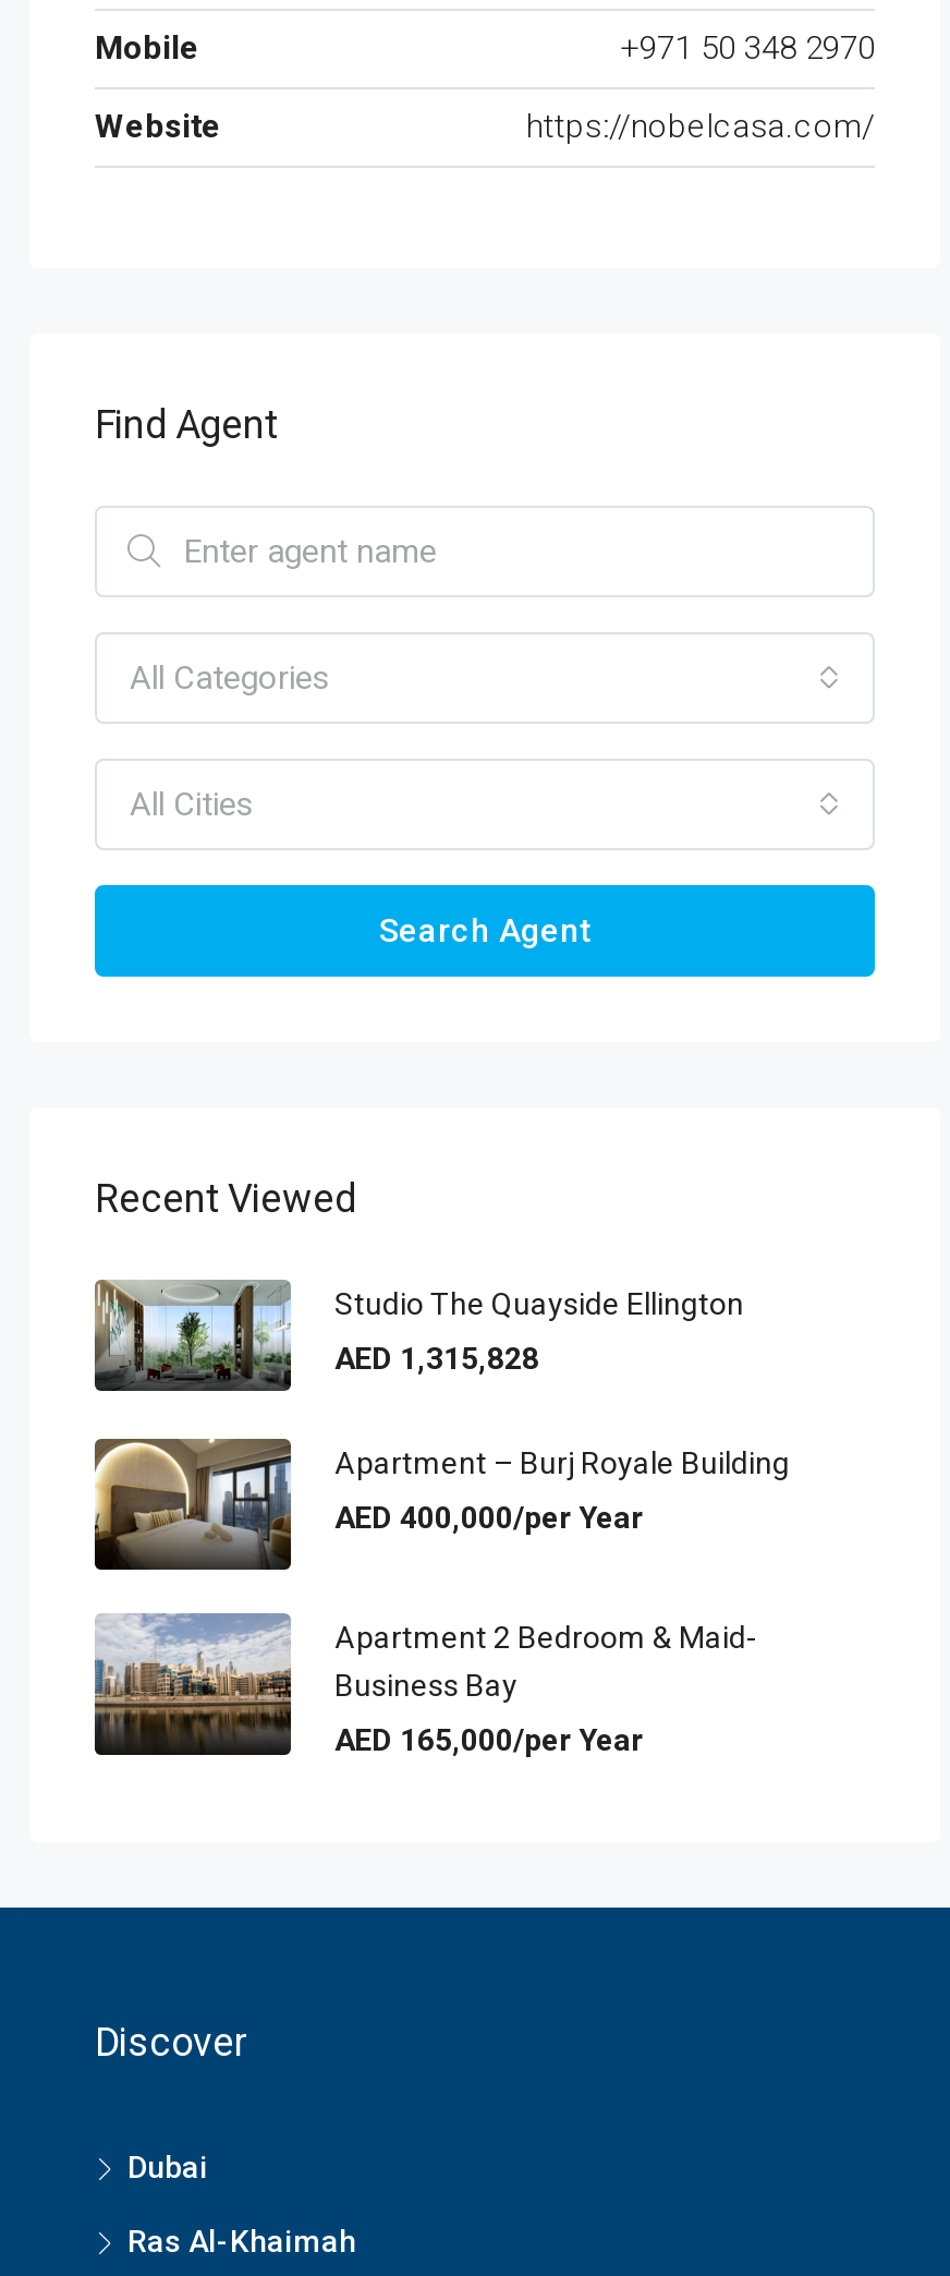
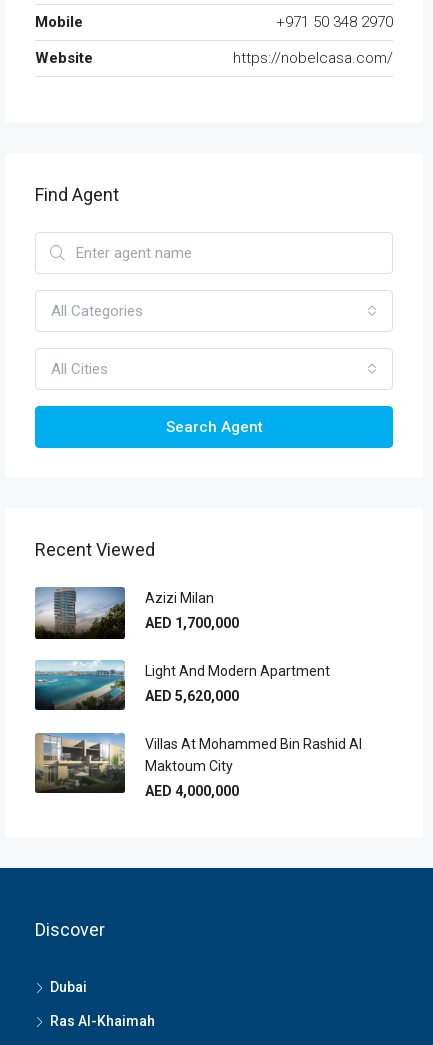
- [image]
- Studio The Quayside Ellington
+ [image]
+ Azizi Milan

- AED 1,315,828
+ AED 1,700,000

- [image]
- Apartment – Burj Royale Building
+ [image]
+ Light And Modern Apartment

- AED 400,000/per Year
+ AED 5,620,000

- [image]
- Apartment 2 Bedroom & Maid-
- Business Bay
+ [image]
+ Villas At Mohammed Bin Rashid Al
+ Maktoum City

- AED 165,000/per Year
+ AED 4,000,000
